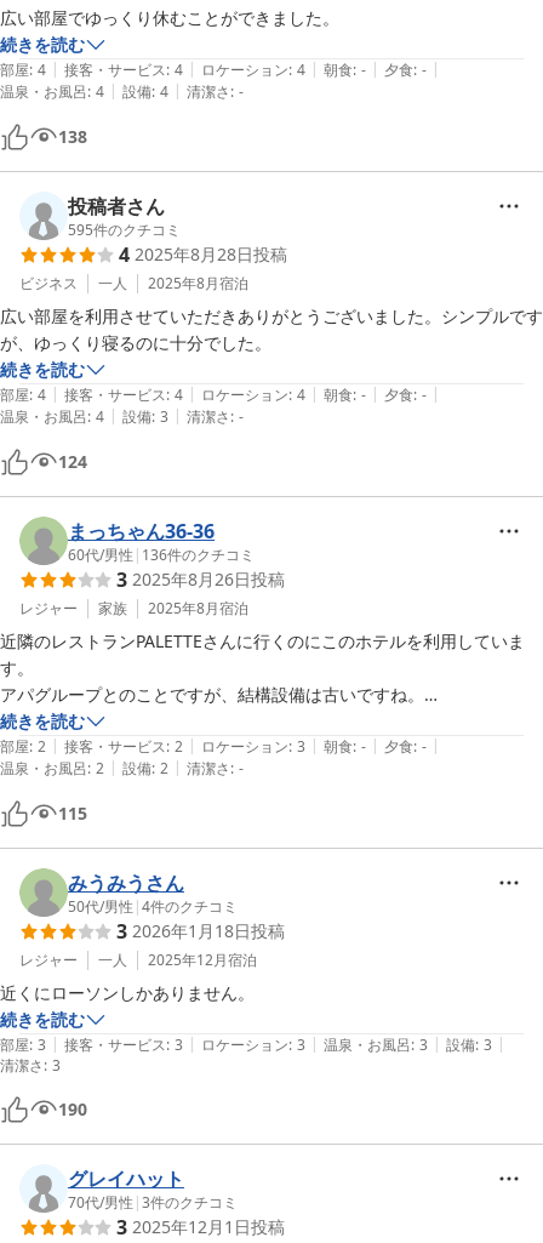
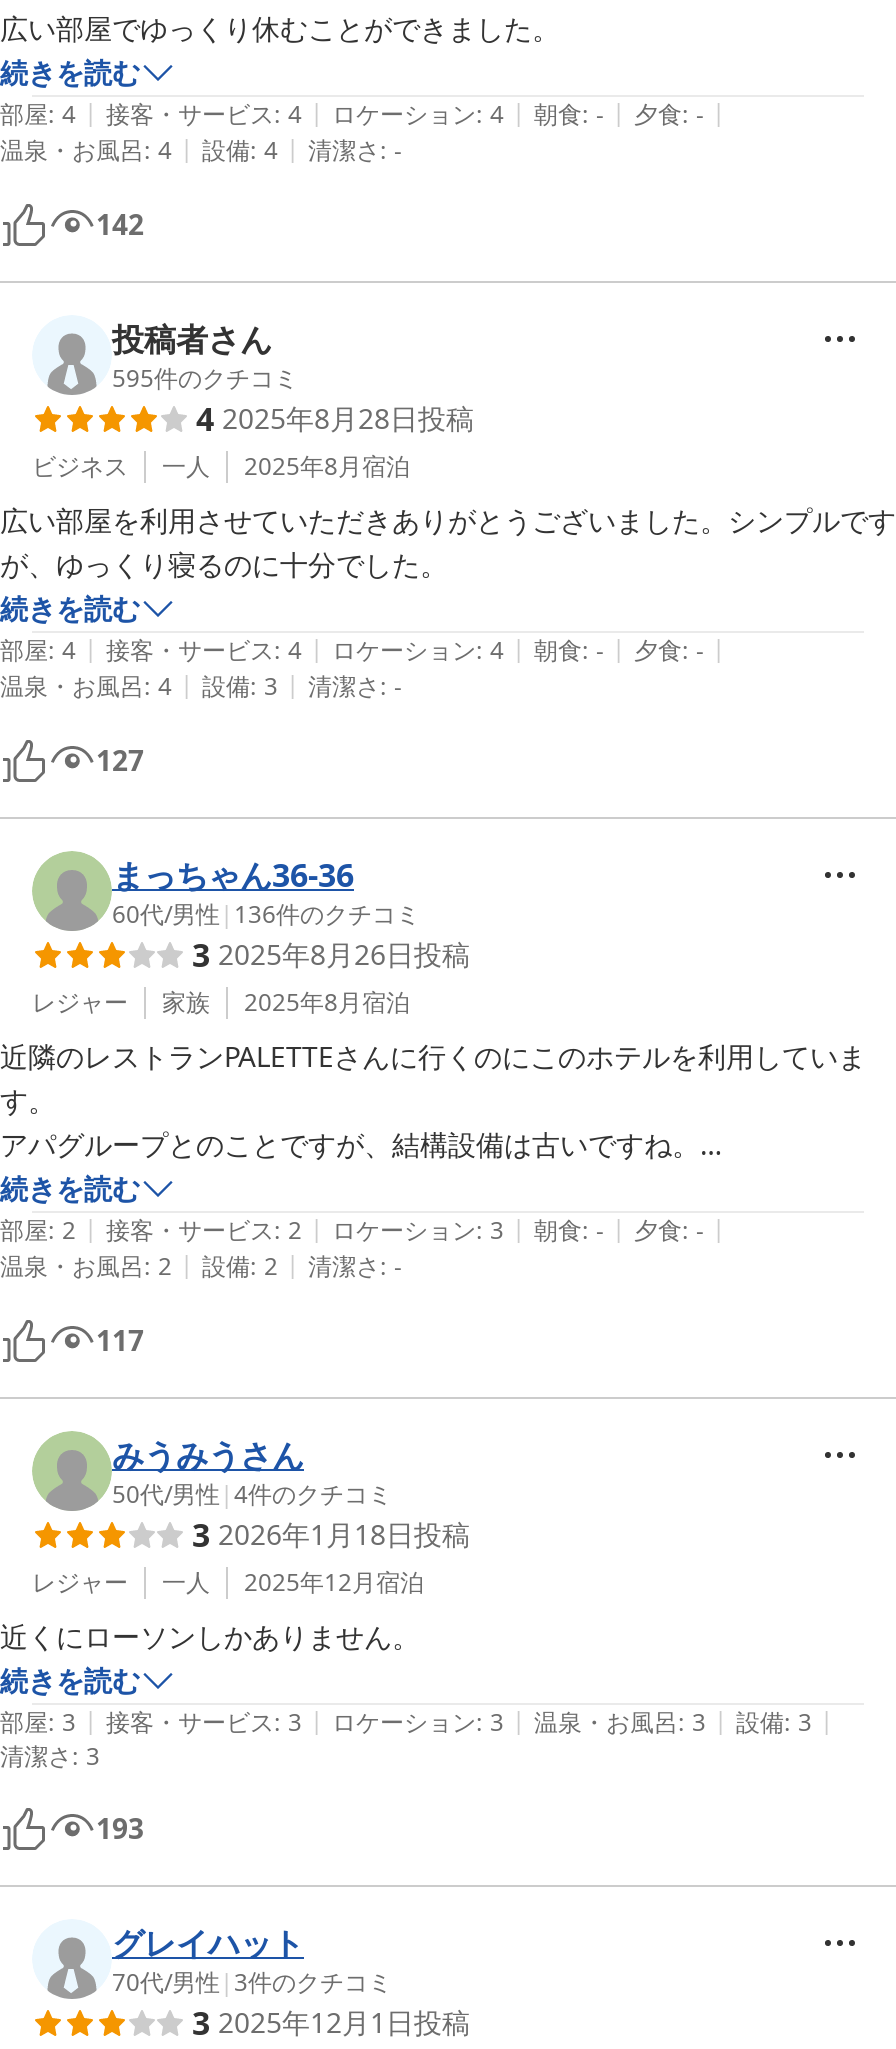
- 138
+ 142

- 124
+ 127

- 115
+ 117

- 190
+ 193
